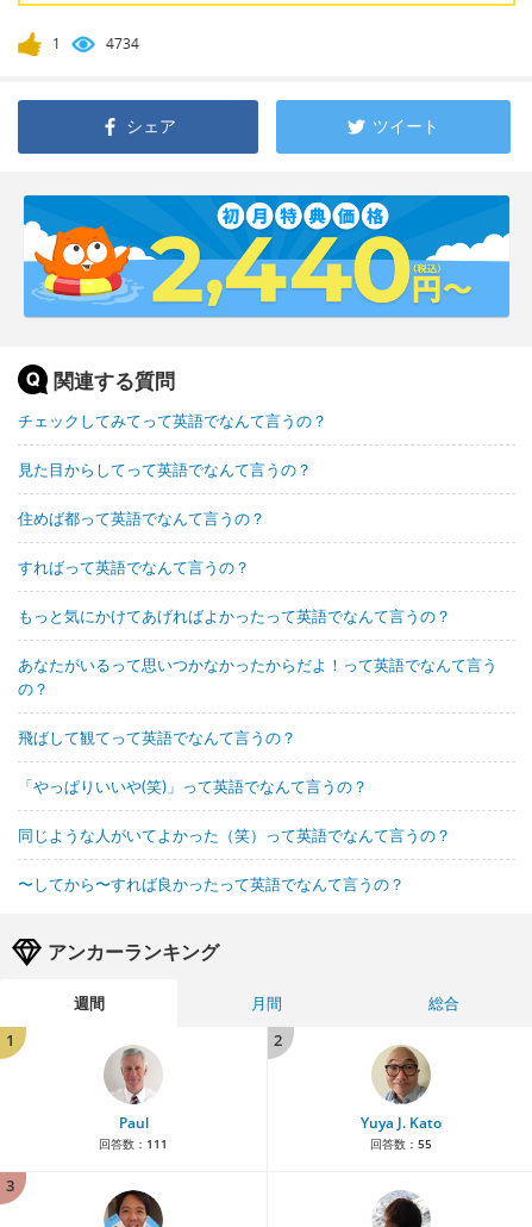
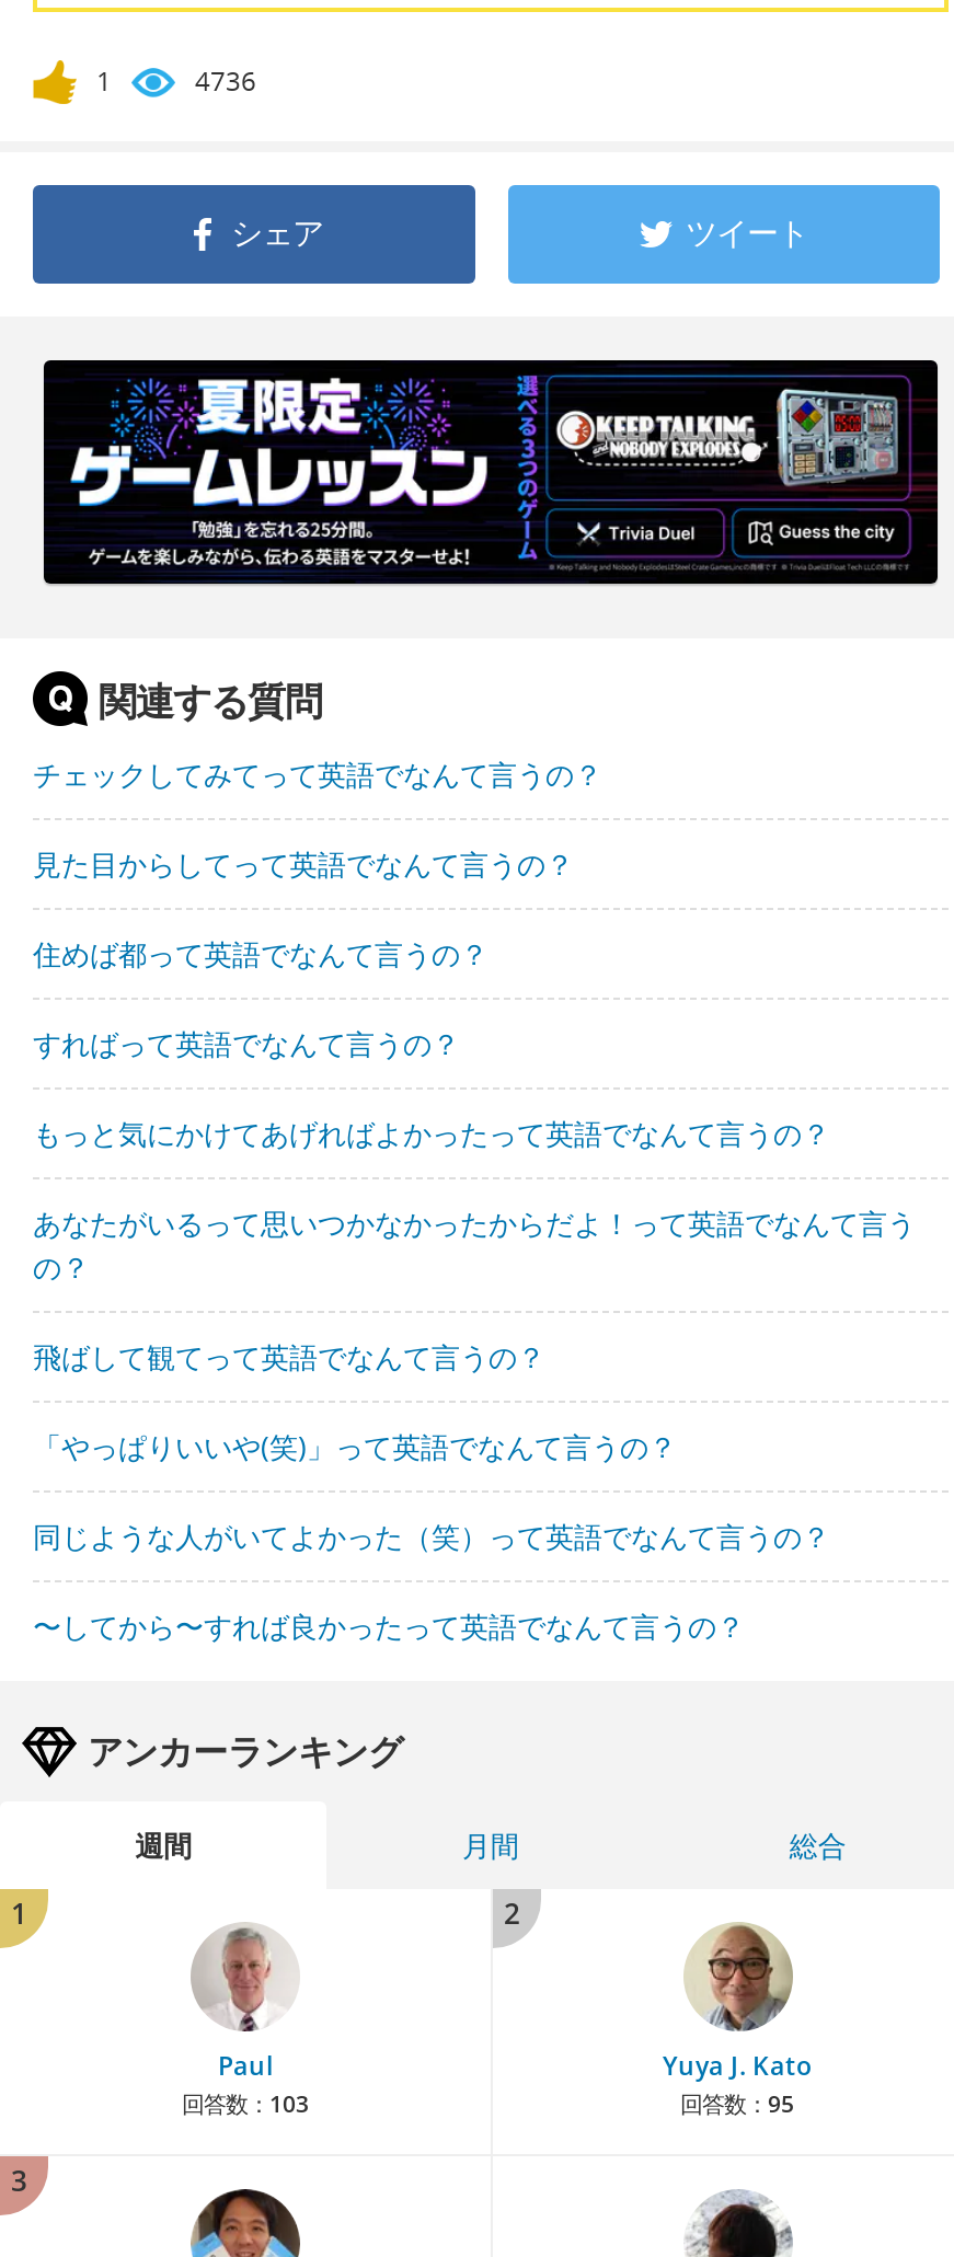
- 4734
+ 4736

- [image]
+ [image]

- 回答数：111
+ 回答数：103

- 回答数：55
+ 回答数：95
